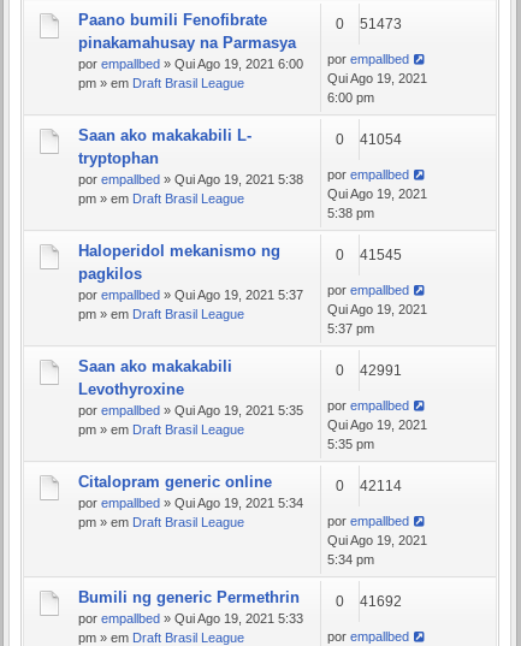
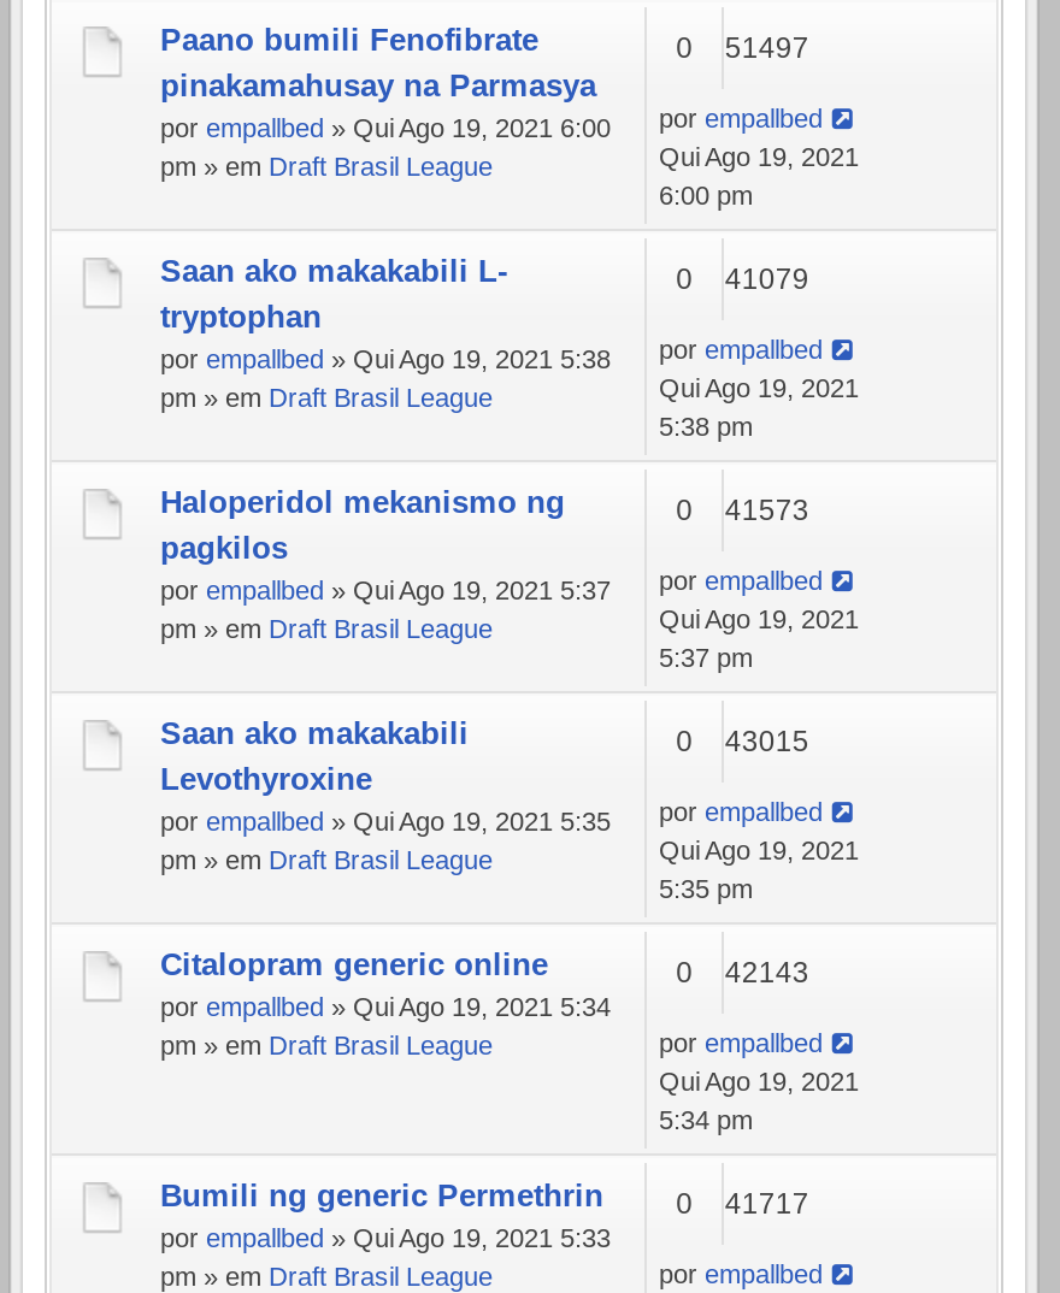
- 0 51473
+ 0 51497

- 0 41054
+ 0 41079

- 0 41545
+ 0 41573

- 0 42991
+ 0 43015

- 0 42114
+ 0 42143

- 0 41692
+ 0 41717
